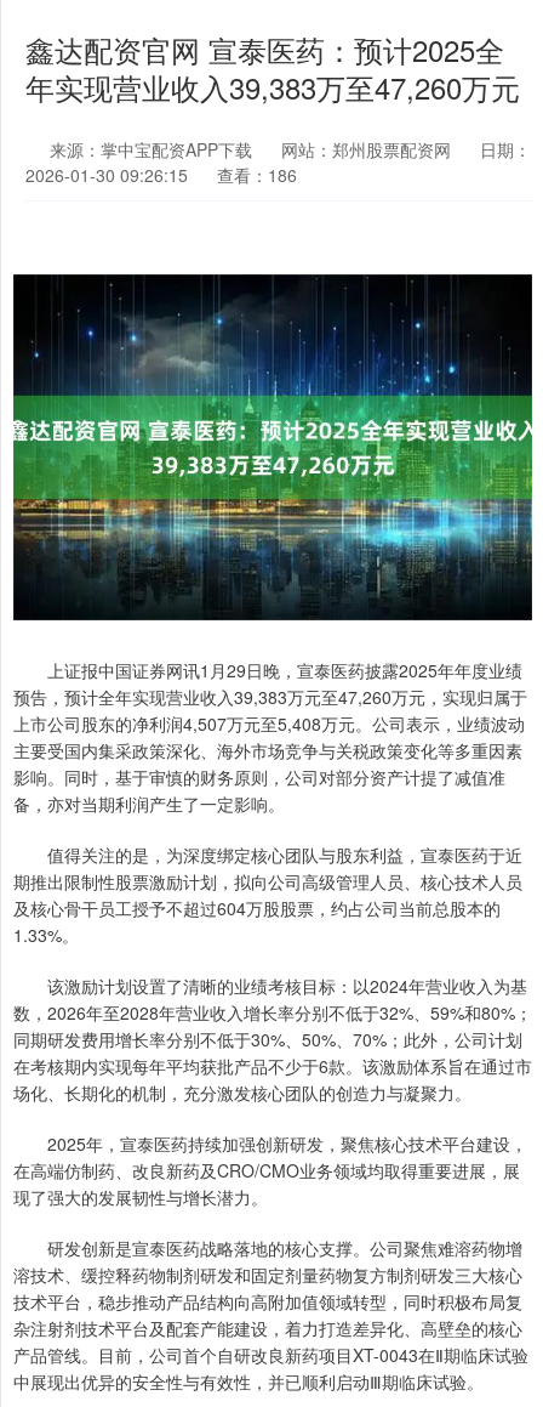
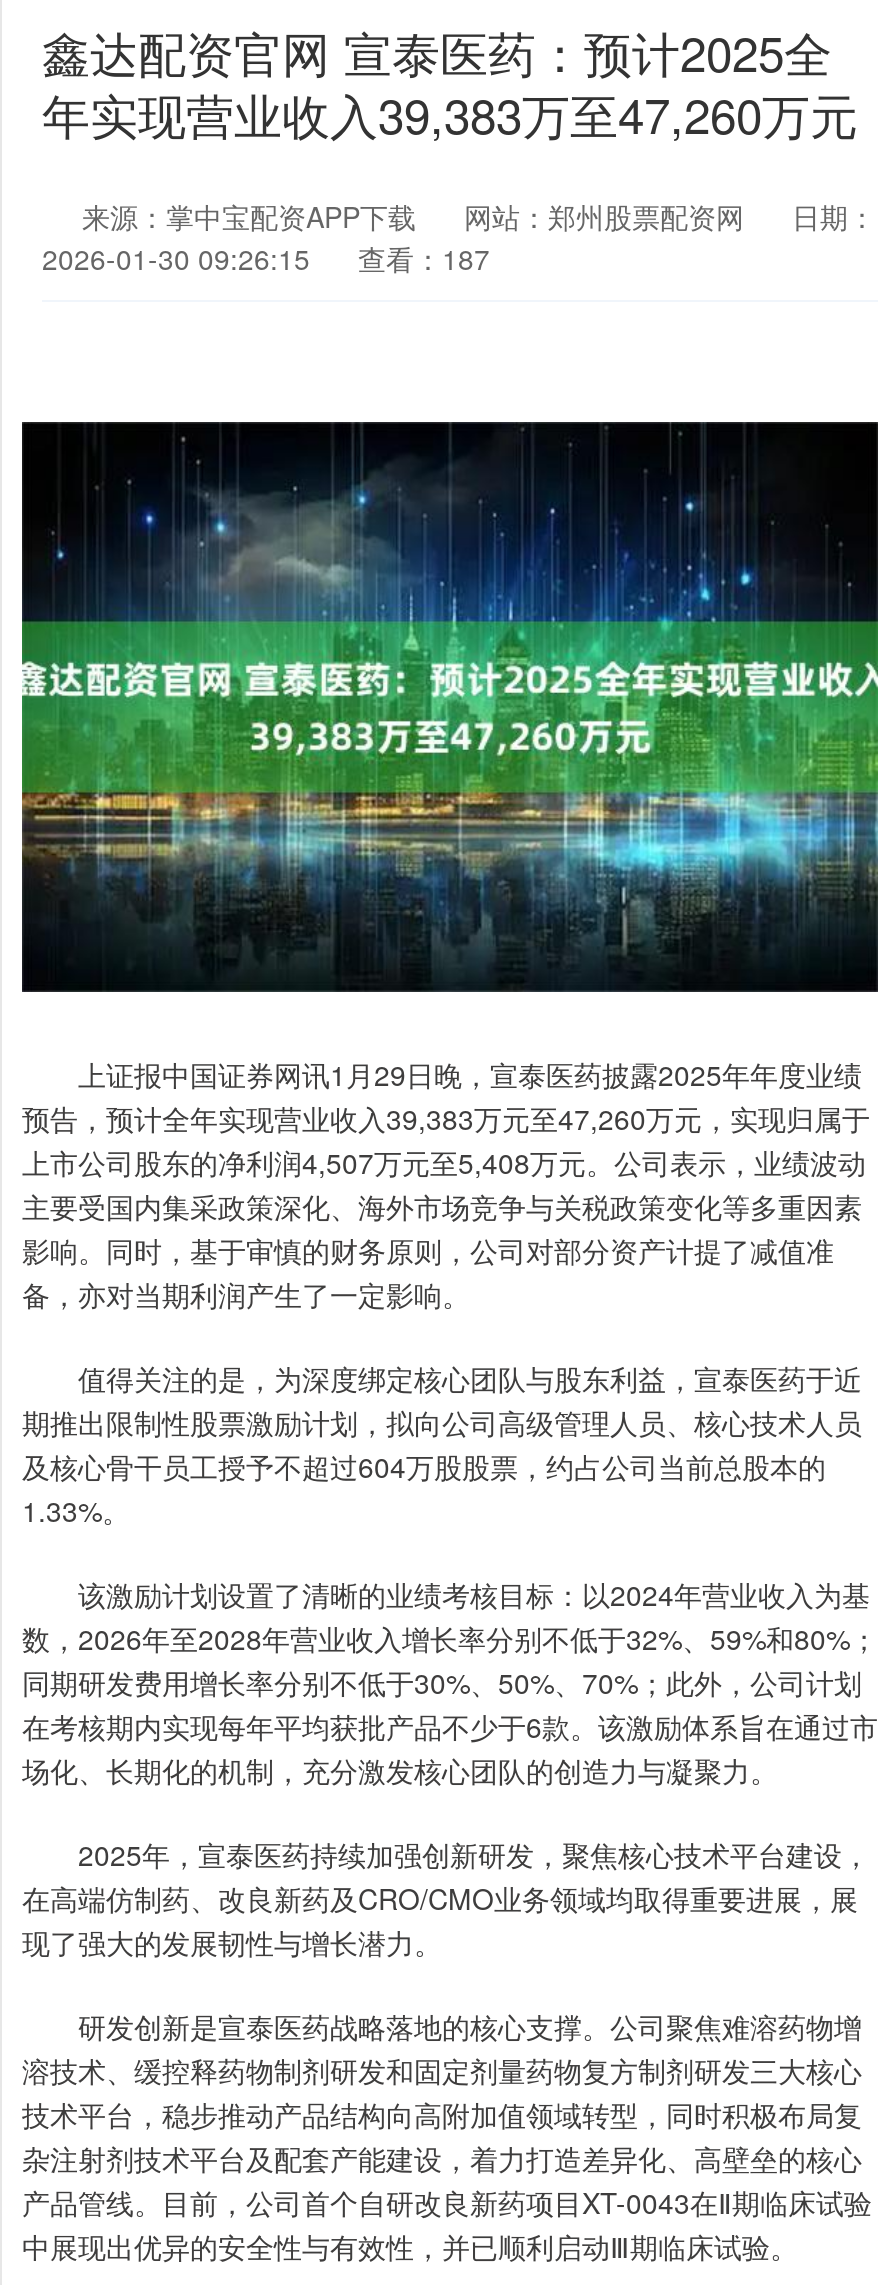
- 2026-01-30 09:26:15 查看：186
+ 2026-01-30 09:26:15 查看：187
